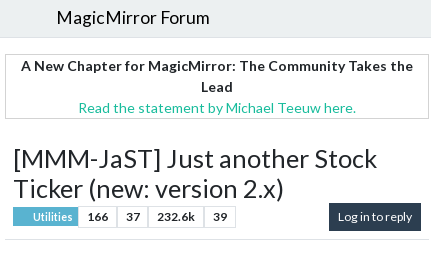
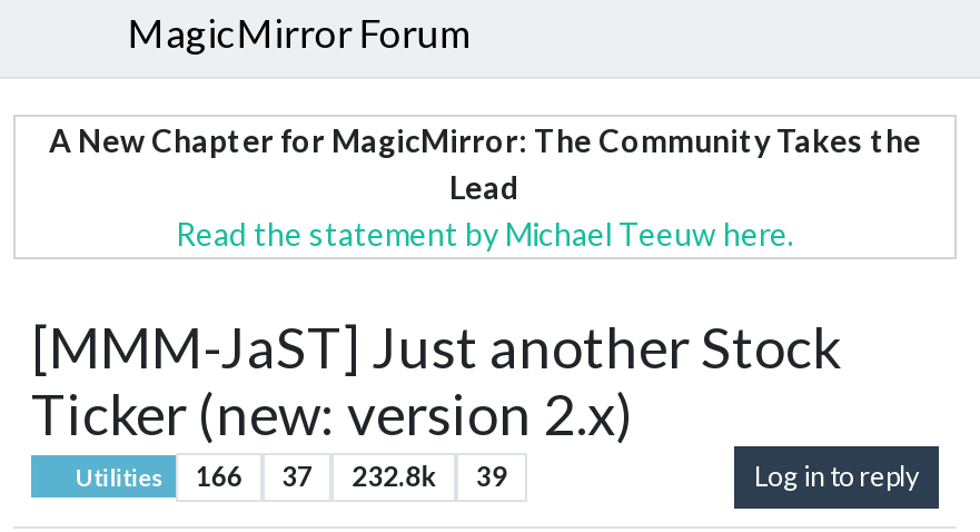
- Utilities 166 37 232.6k 39
+ Utilities 166 37 232.8k 39
